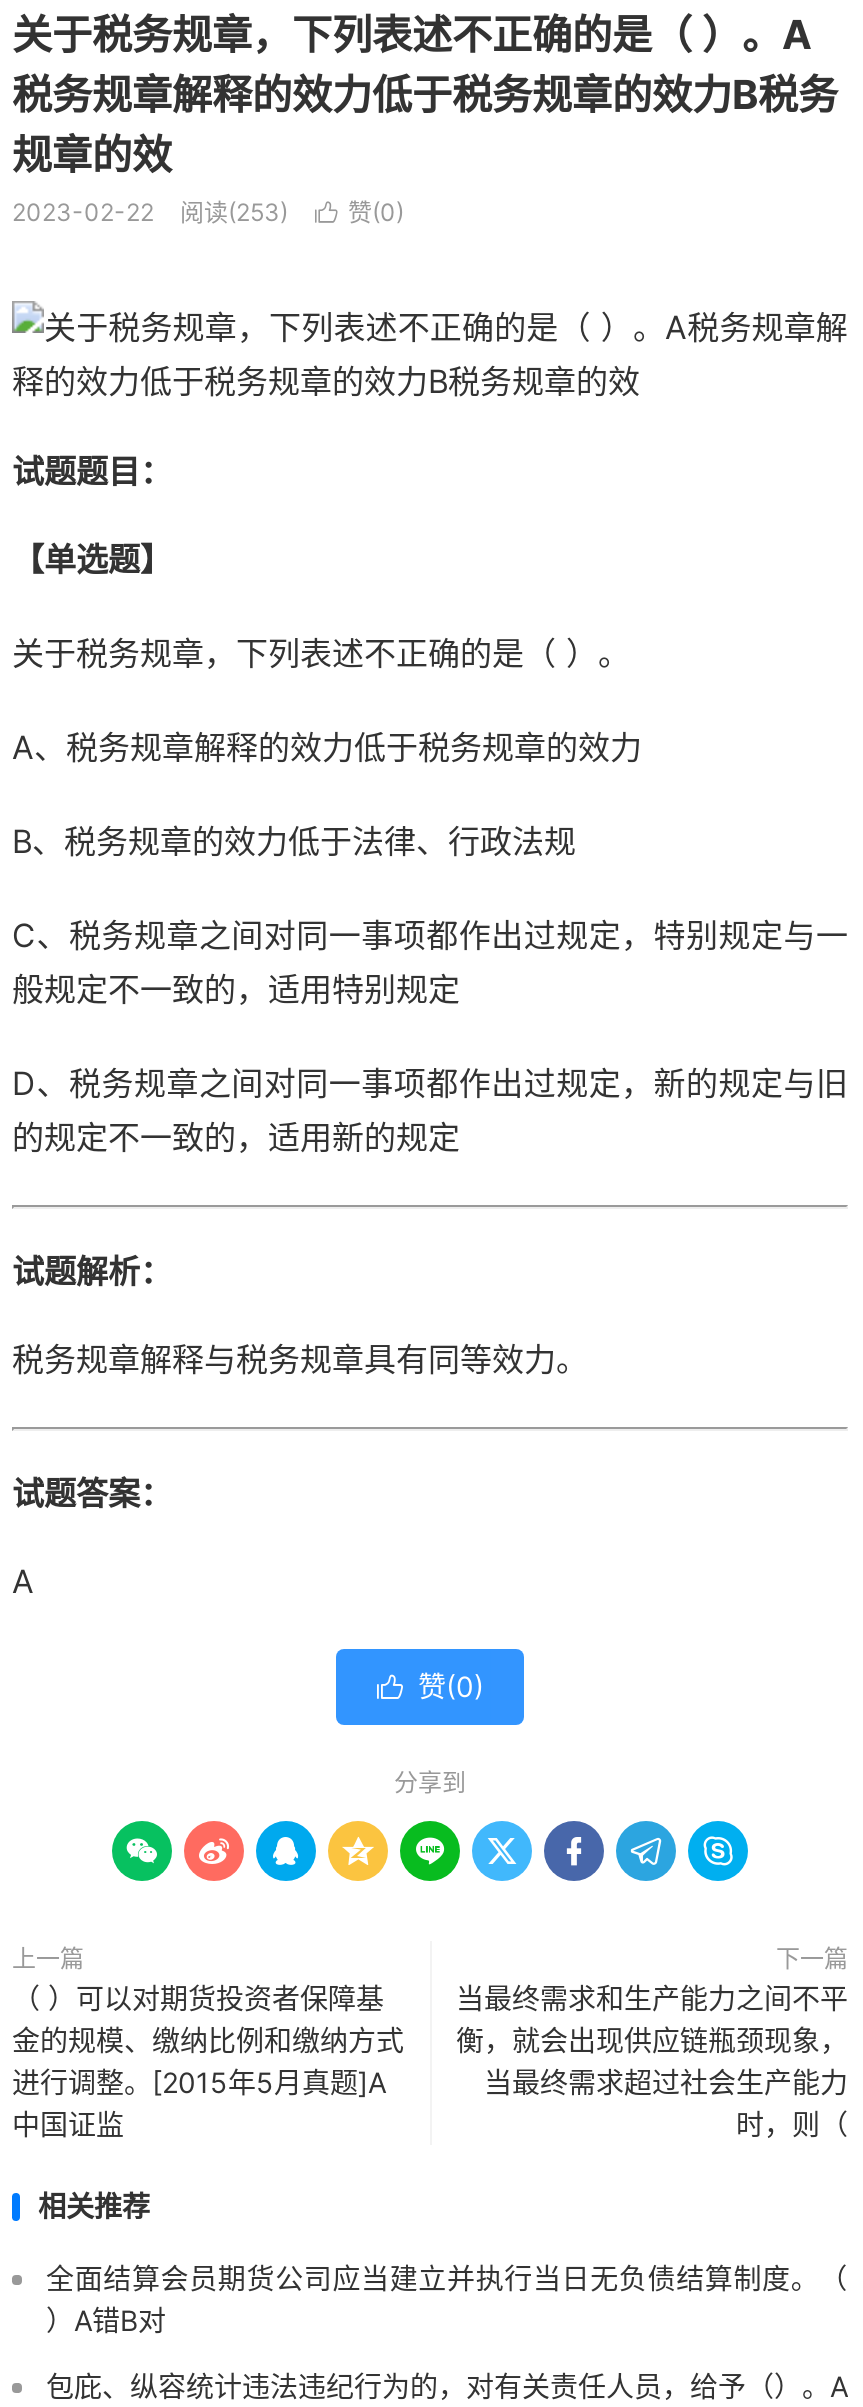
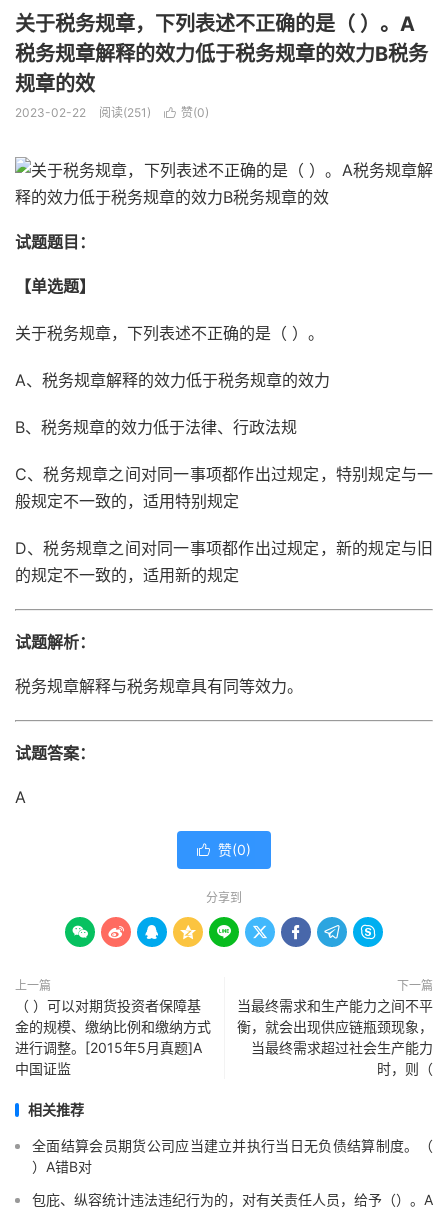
- 阅读(253)
+ 阅读(251)
